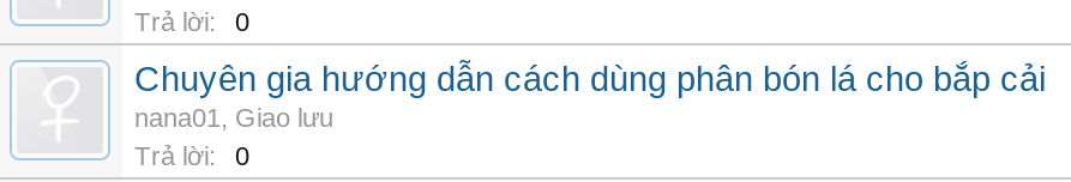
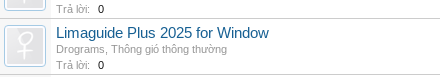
- Chuyên gia hướng dẫn cách dùng phân bón lá cho bắp cải
- nana01, Giao lưu
+ Limaguide Plus 2025 for Window
+ Drograms, Thông gió thông thường
